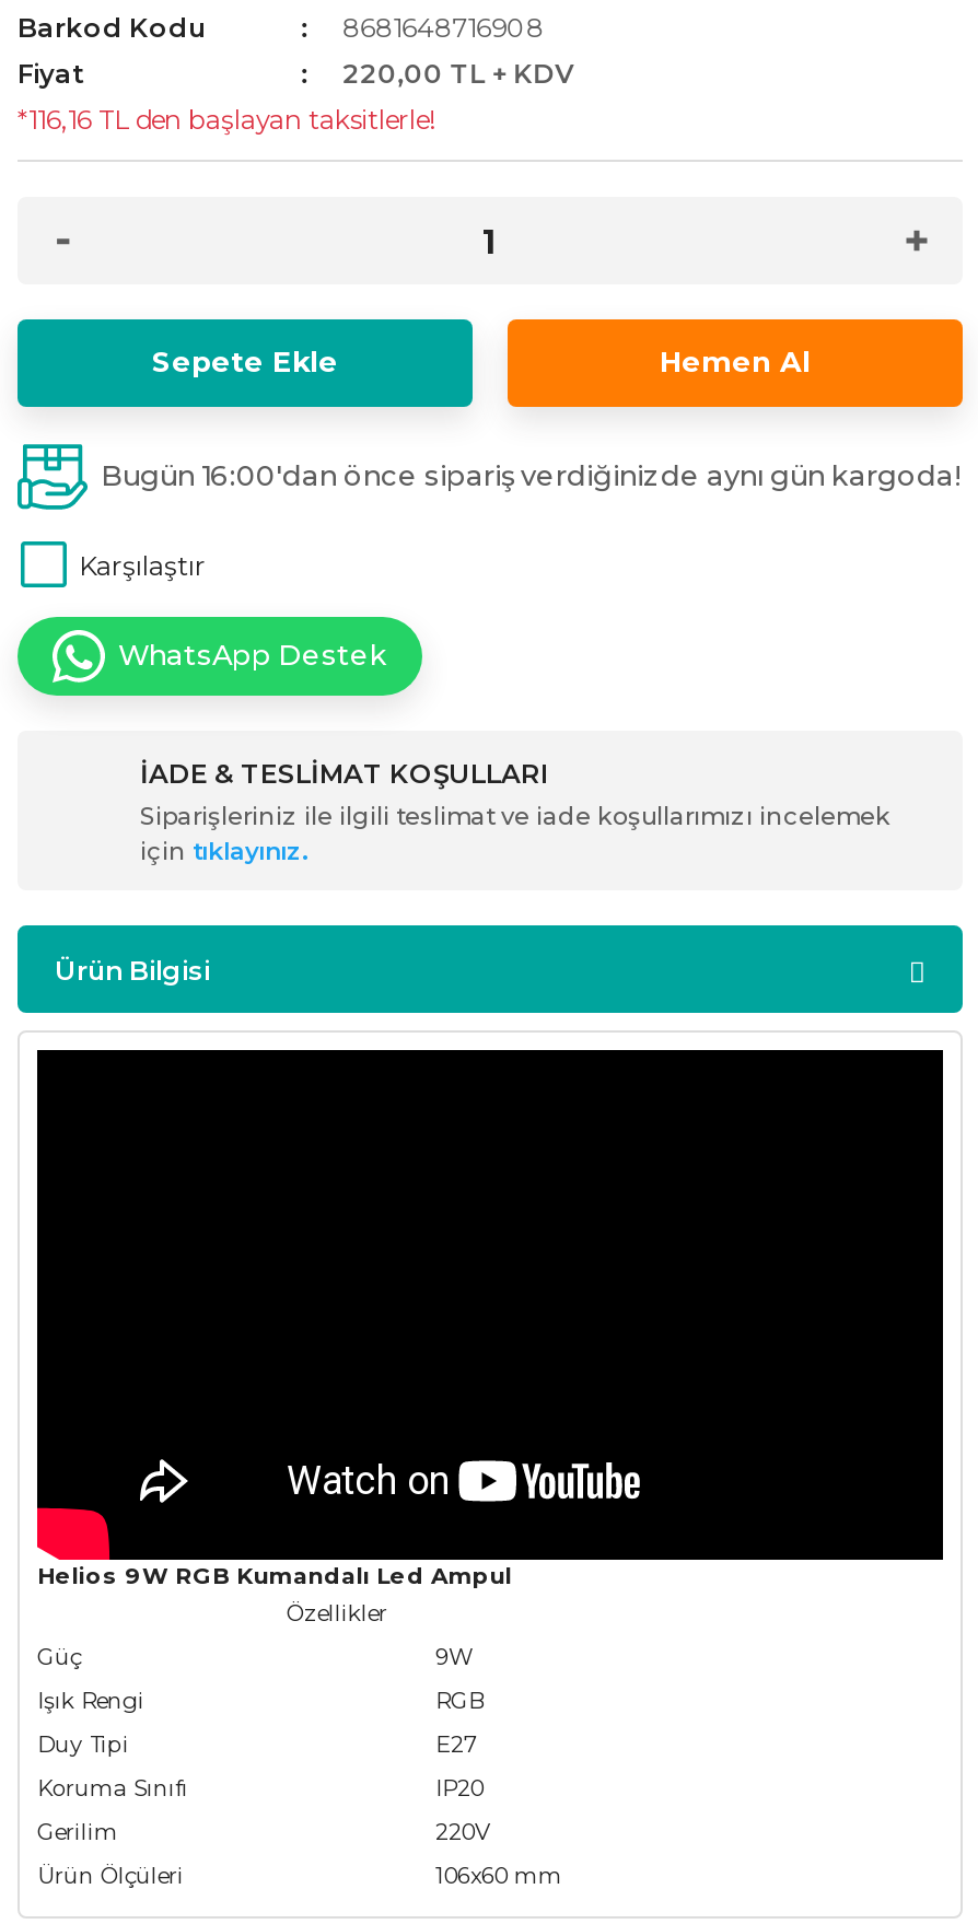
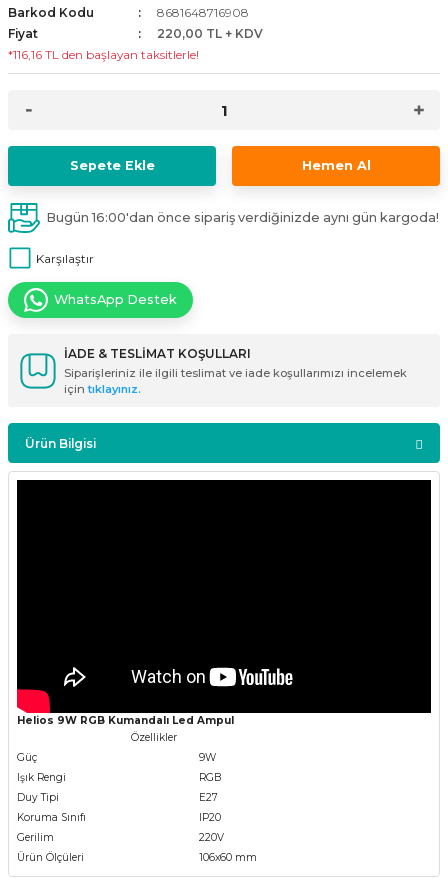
+ [image]
